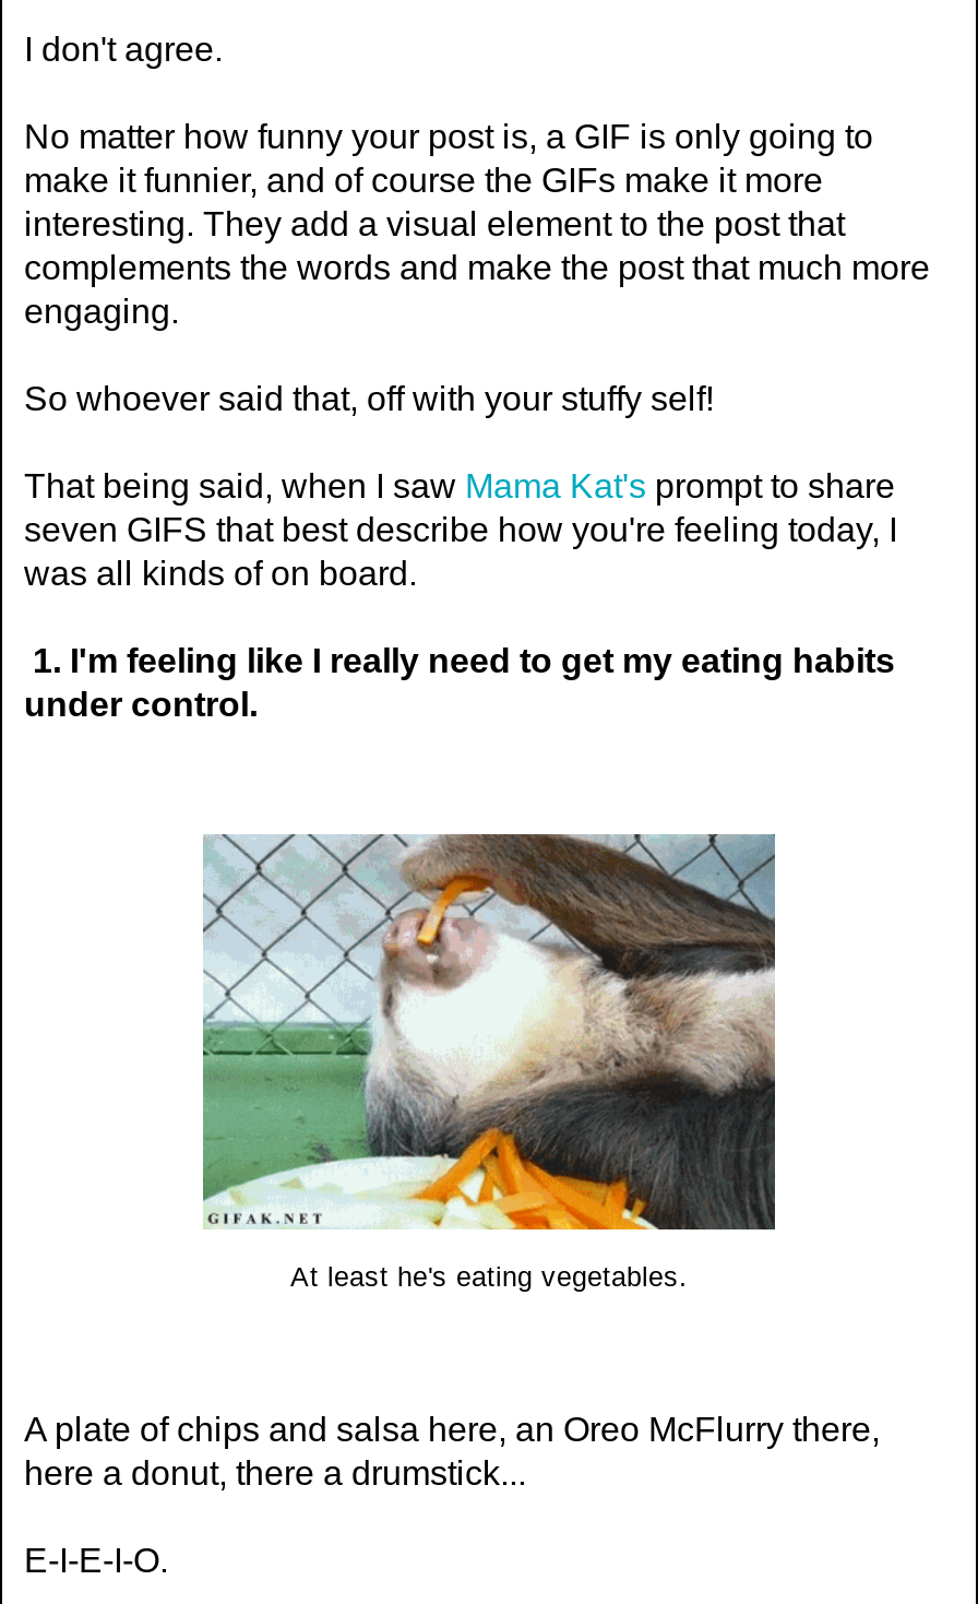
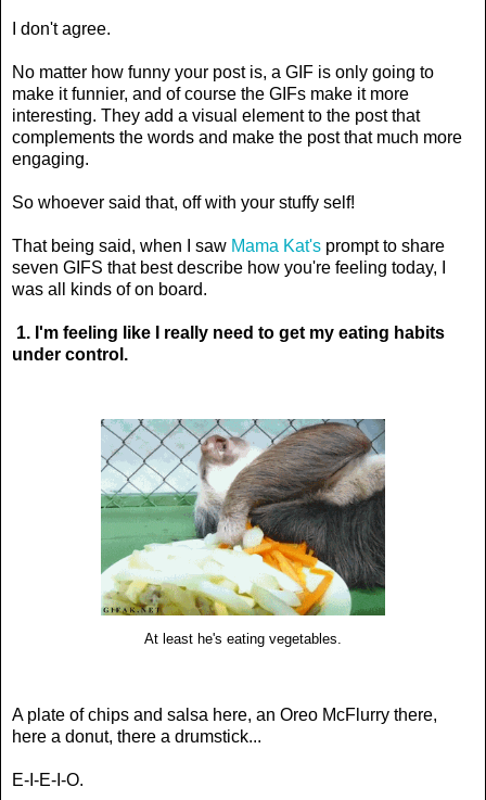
- [image]
+ [image]
